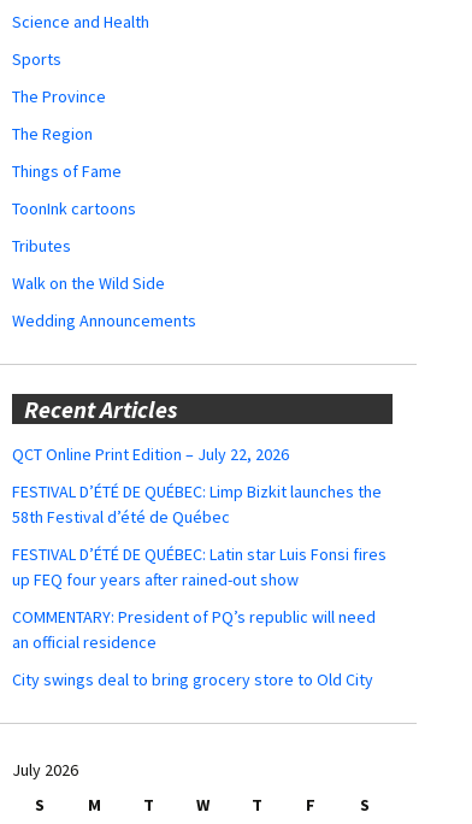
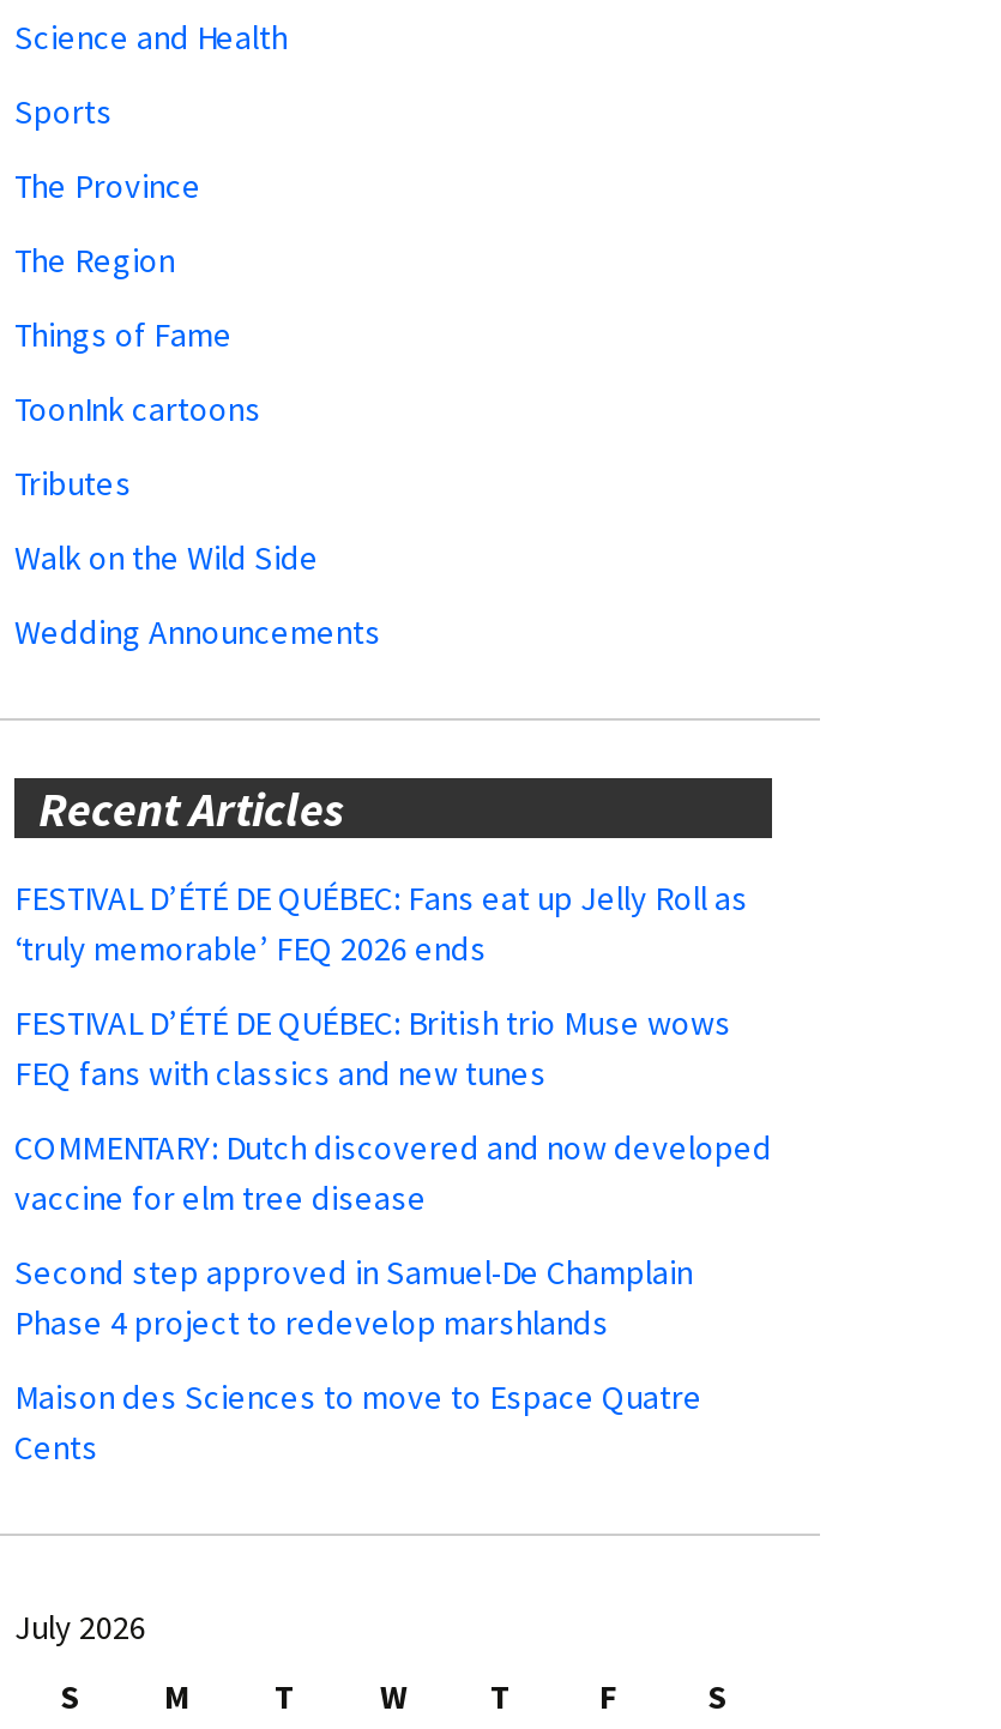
- QCT Online Print Edition – July 22, 2026
+ FESTIVAL D’ÉTÉ DE QUÉBEC: Fans eat up Jelly Roll as
+ ‘truly memorable’ FEQ 2026 ends

- FESTIVAL D’ÉTÉ DE QUÉBEC: Limp Bizkit launches the
- 58th Festival d’été de Québec
+ FESTIVAL D’ÉTÉ DE QUÉBEC: British trio Muse wows
+ FEQ fans with classics and new tunes

- FESTIVAL D’ÉTÉ DE QUÉBEC: Latin star Luis Fonsi fires
- up FEQ four years after rained-out show
+ COMMENTARY: Dutch discovered and now developed
+ vaccine for elm tree disease

- COMMENTARY: President of PQ’s republic will need
- an official residence
+ Second step approved in Samuel-De Champlain
+ Phase 4 project to redevelop marshlands

- City swings deal to bring grocery store to Old City
+ Maison des Sciences to move to Espace Quatre
+ Cents
